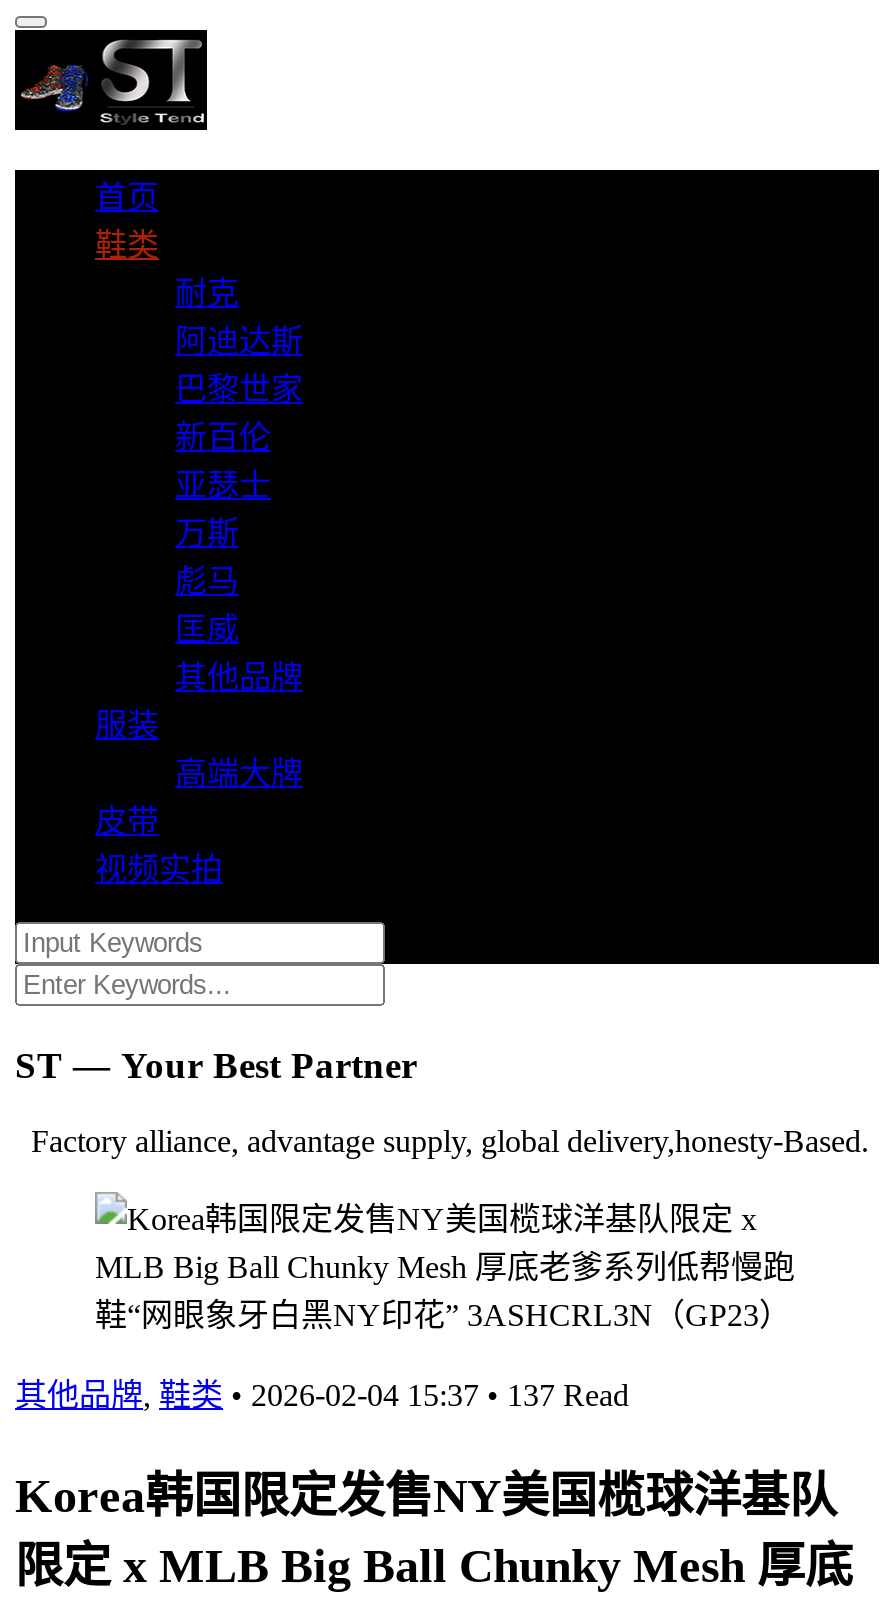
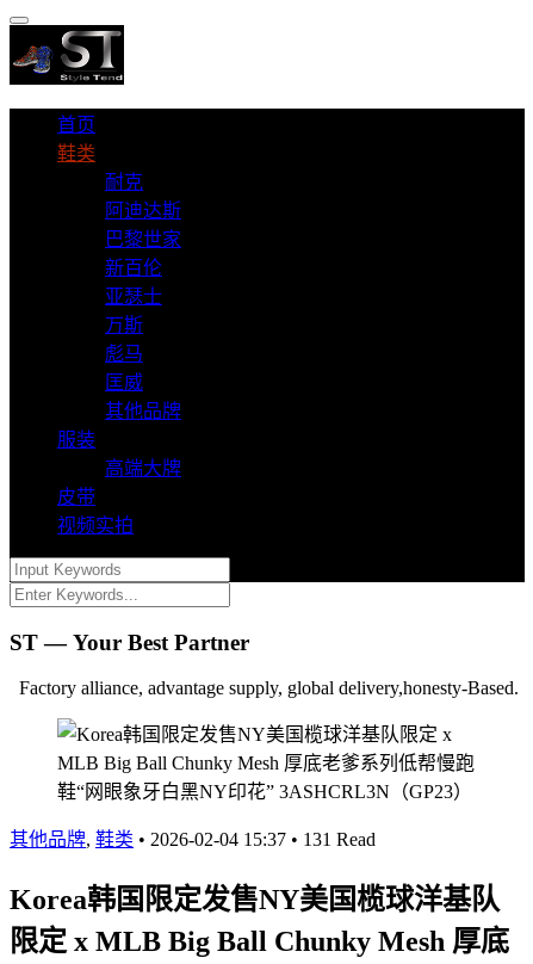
- 其他品牌,鞋类 • 2026-02-04 15:37 • 137 Read
+ 其他品牌,鞋类 • 2026-02-04 15:37 • 131 Read
